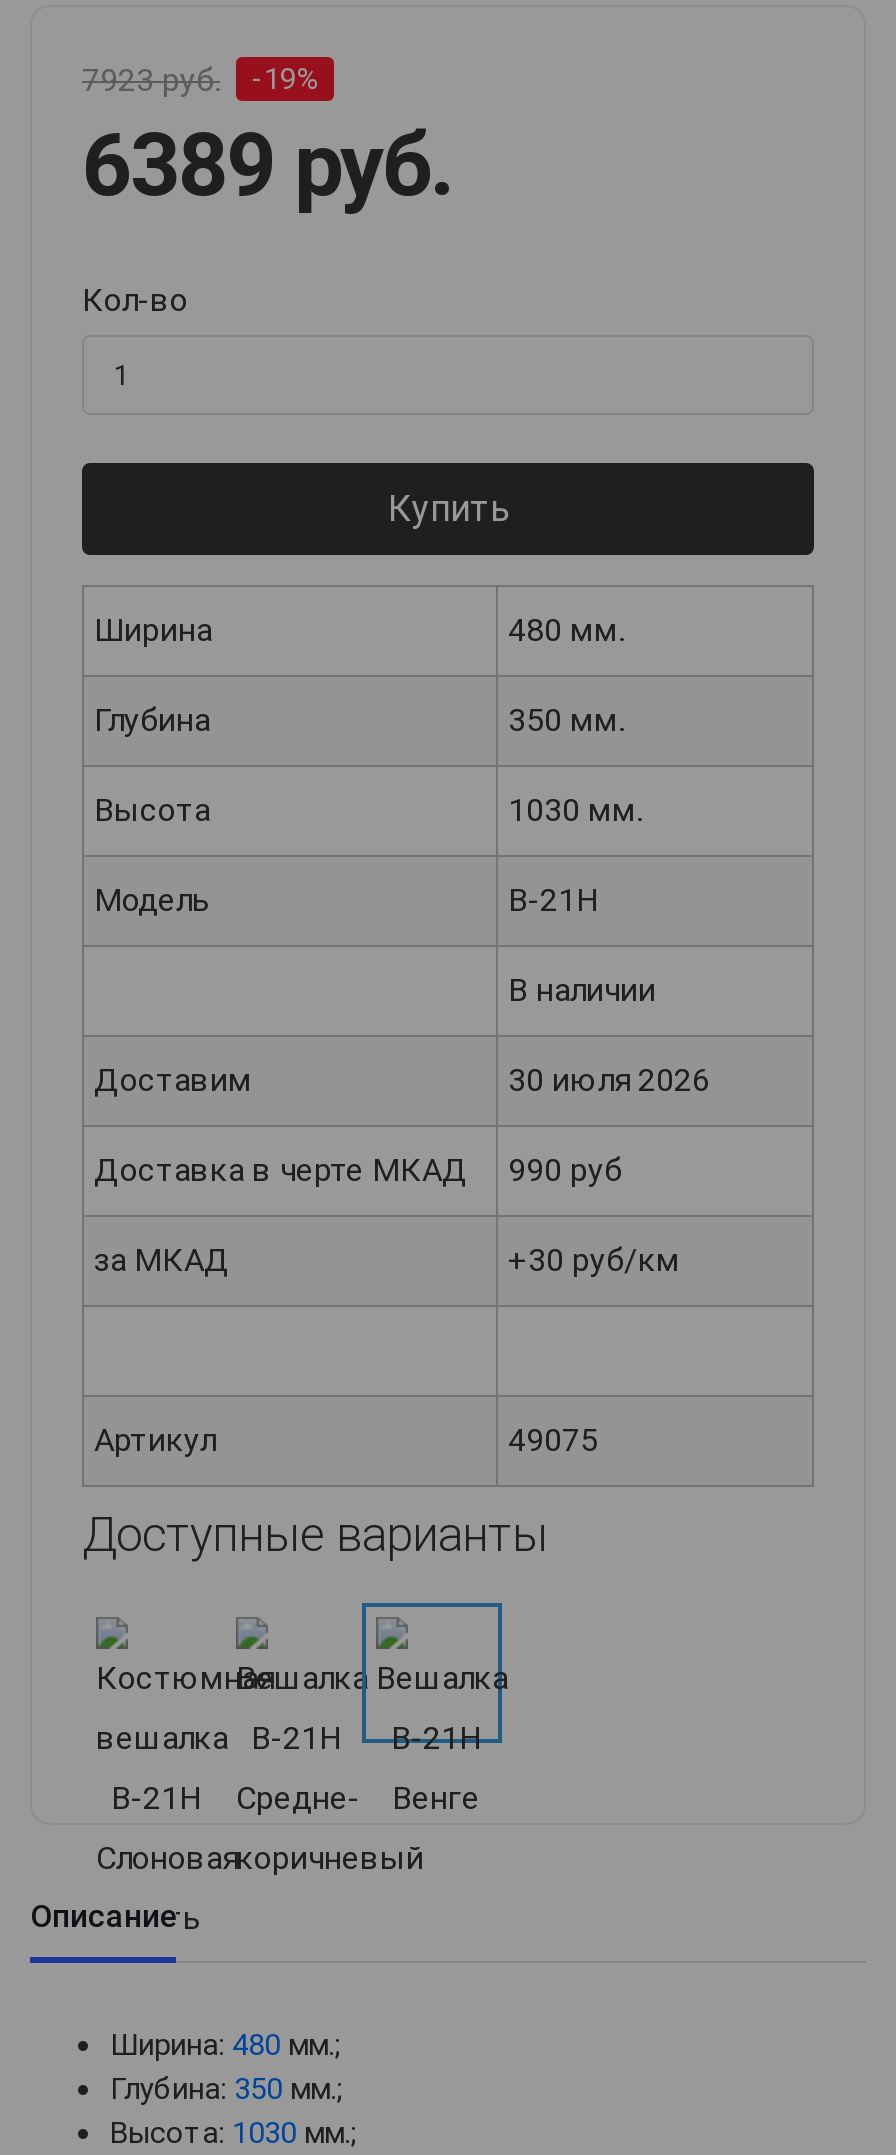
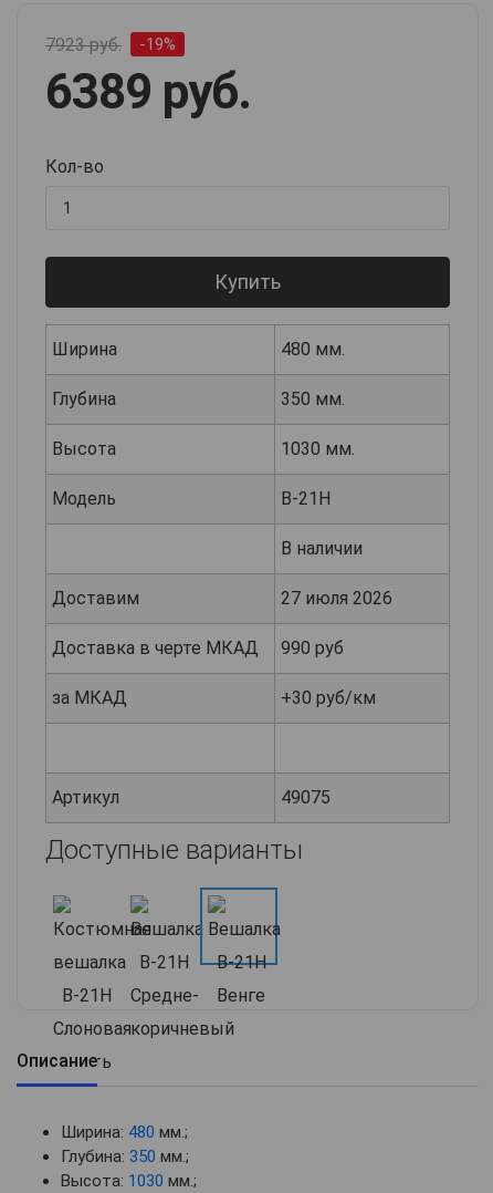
- 30 июля 2026
+ 27 июля 2026
